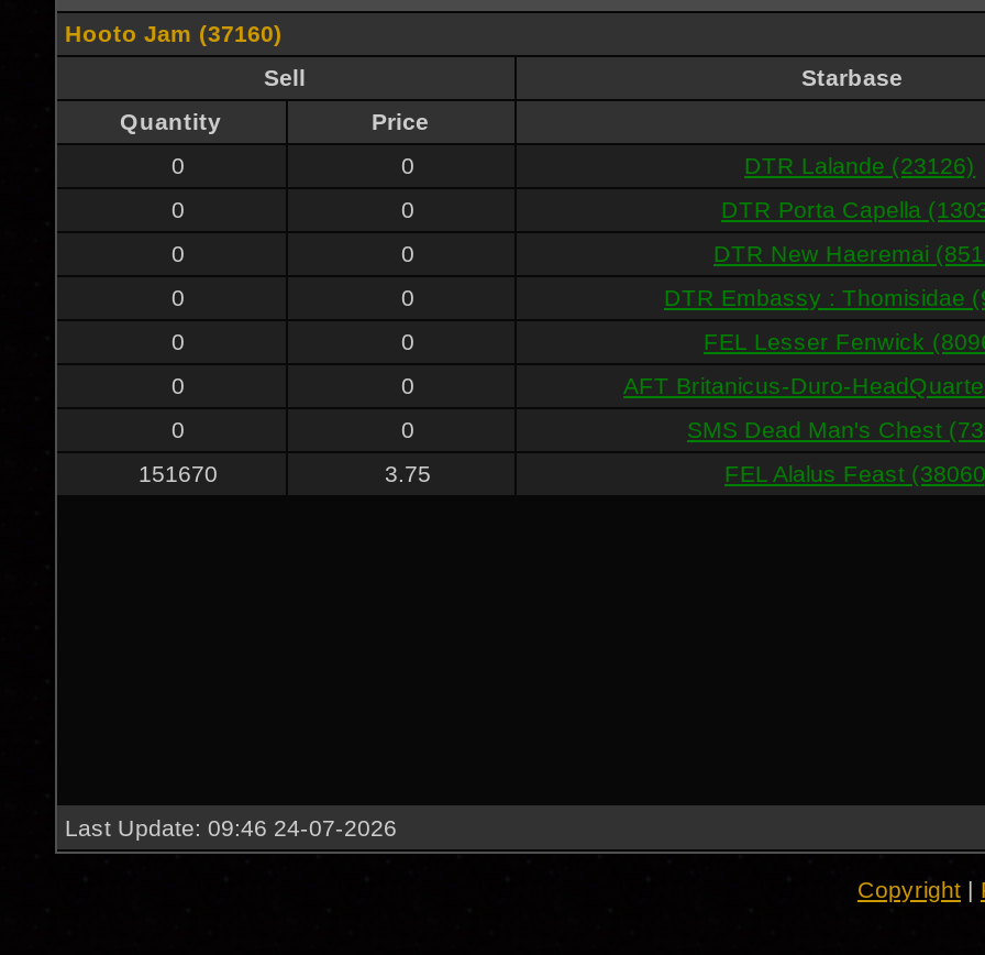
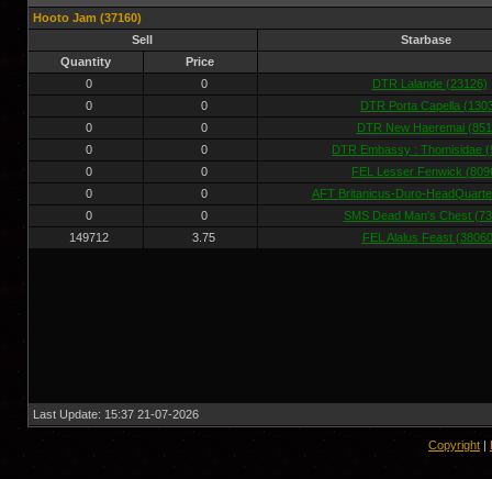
- 151670
+ 149712

- Last Update: 09:46 24-07-2026
+ Last Update: 15:37 21-07-2026
